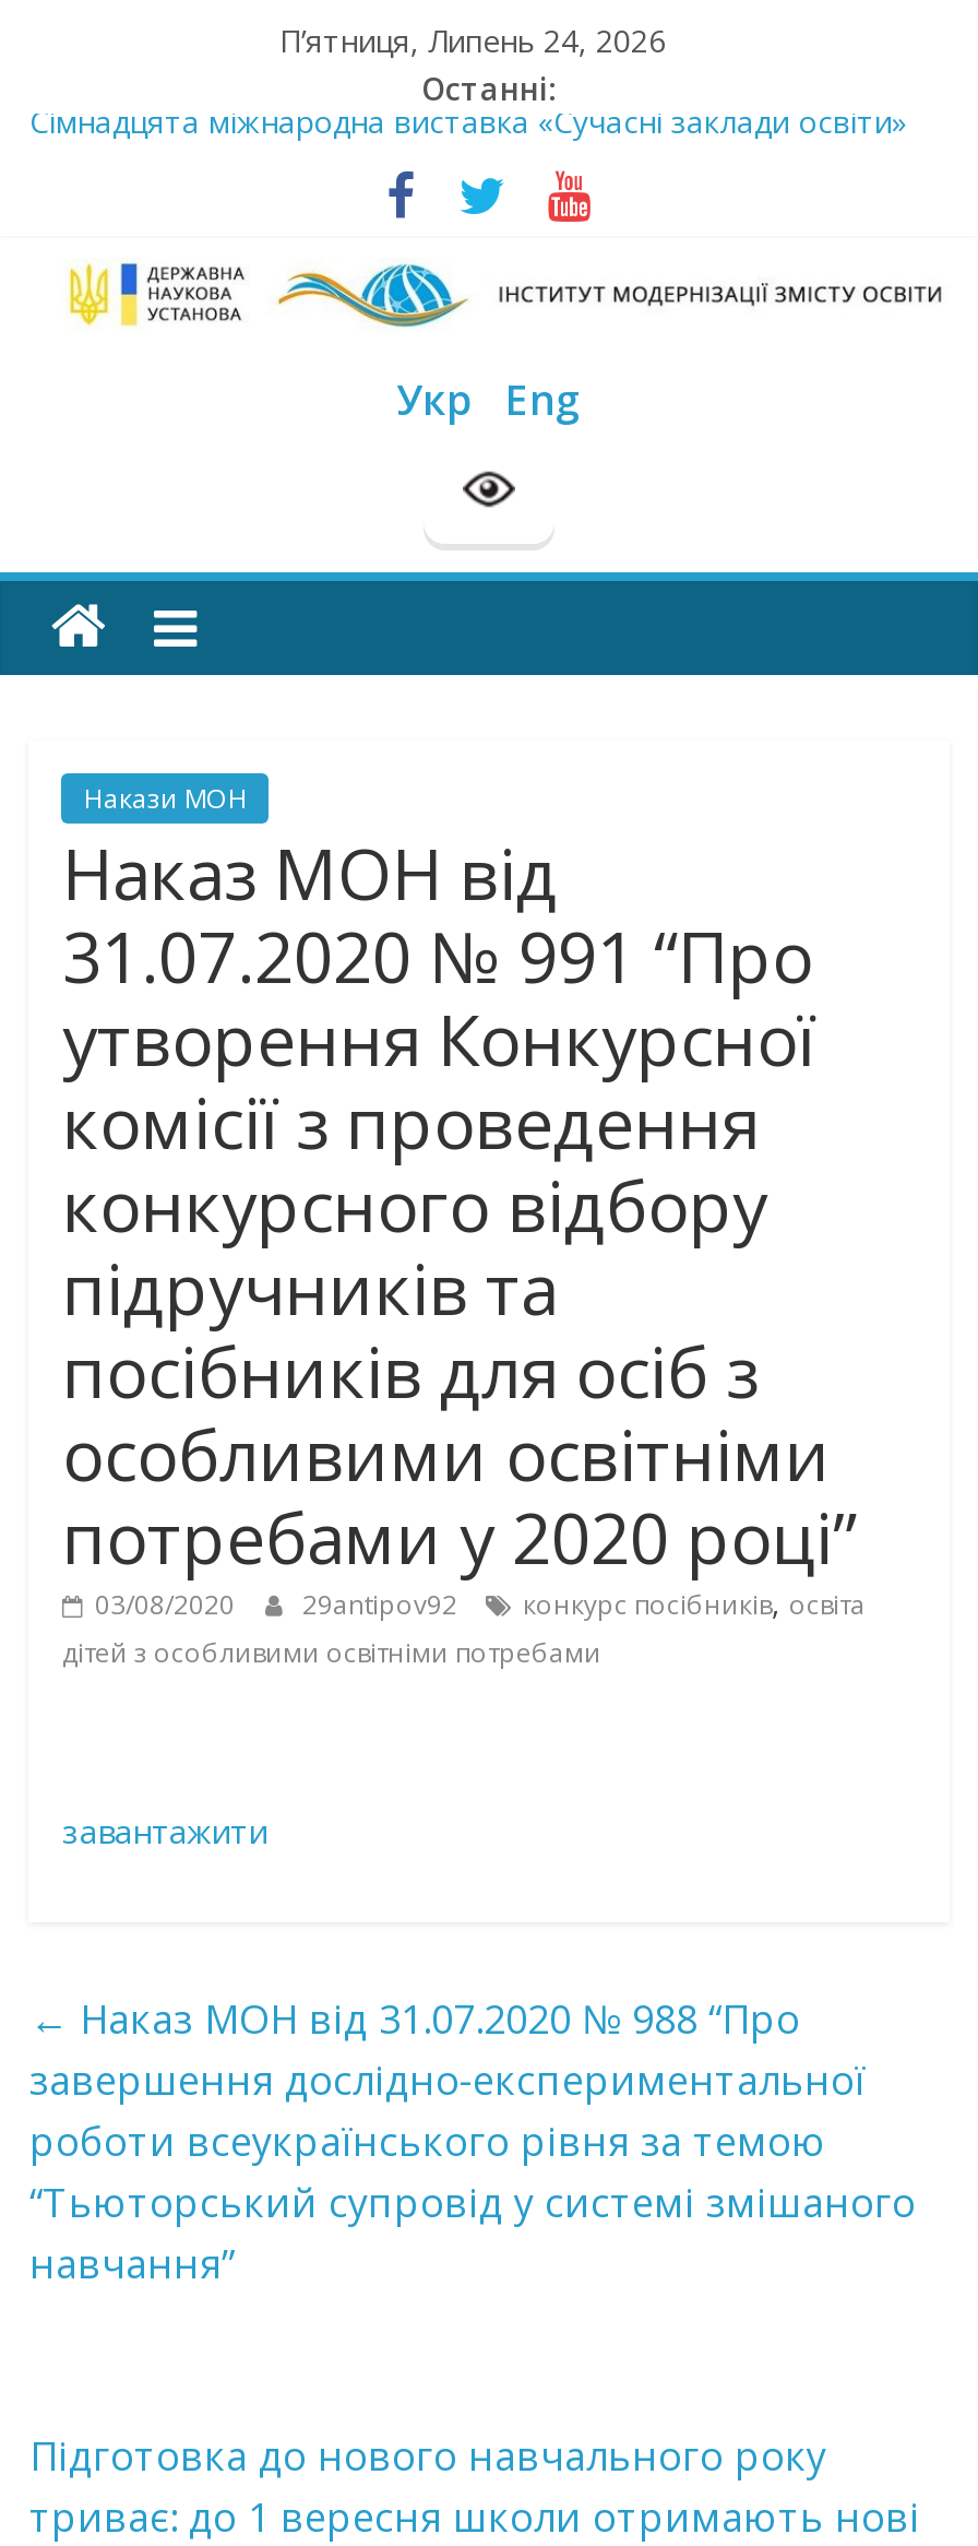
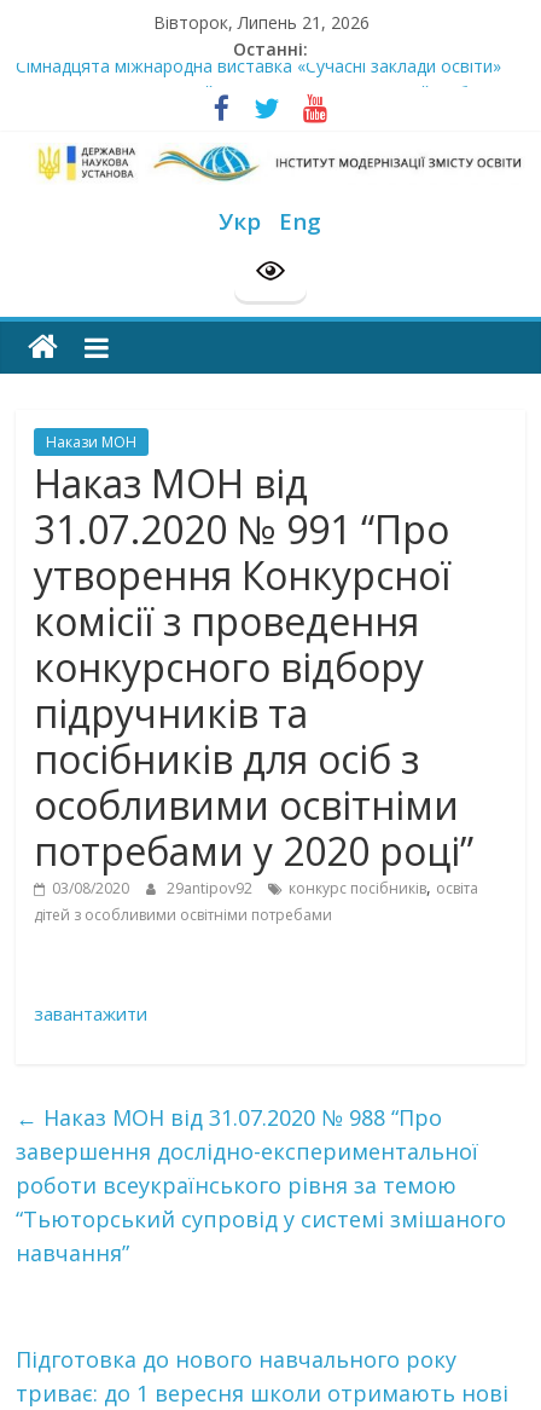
- П’ятниця, Липень 24, 2026
+ Вівторок, Липень 21, 2026
